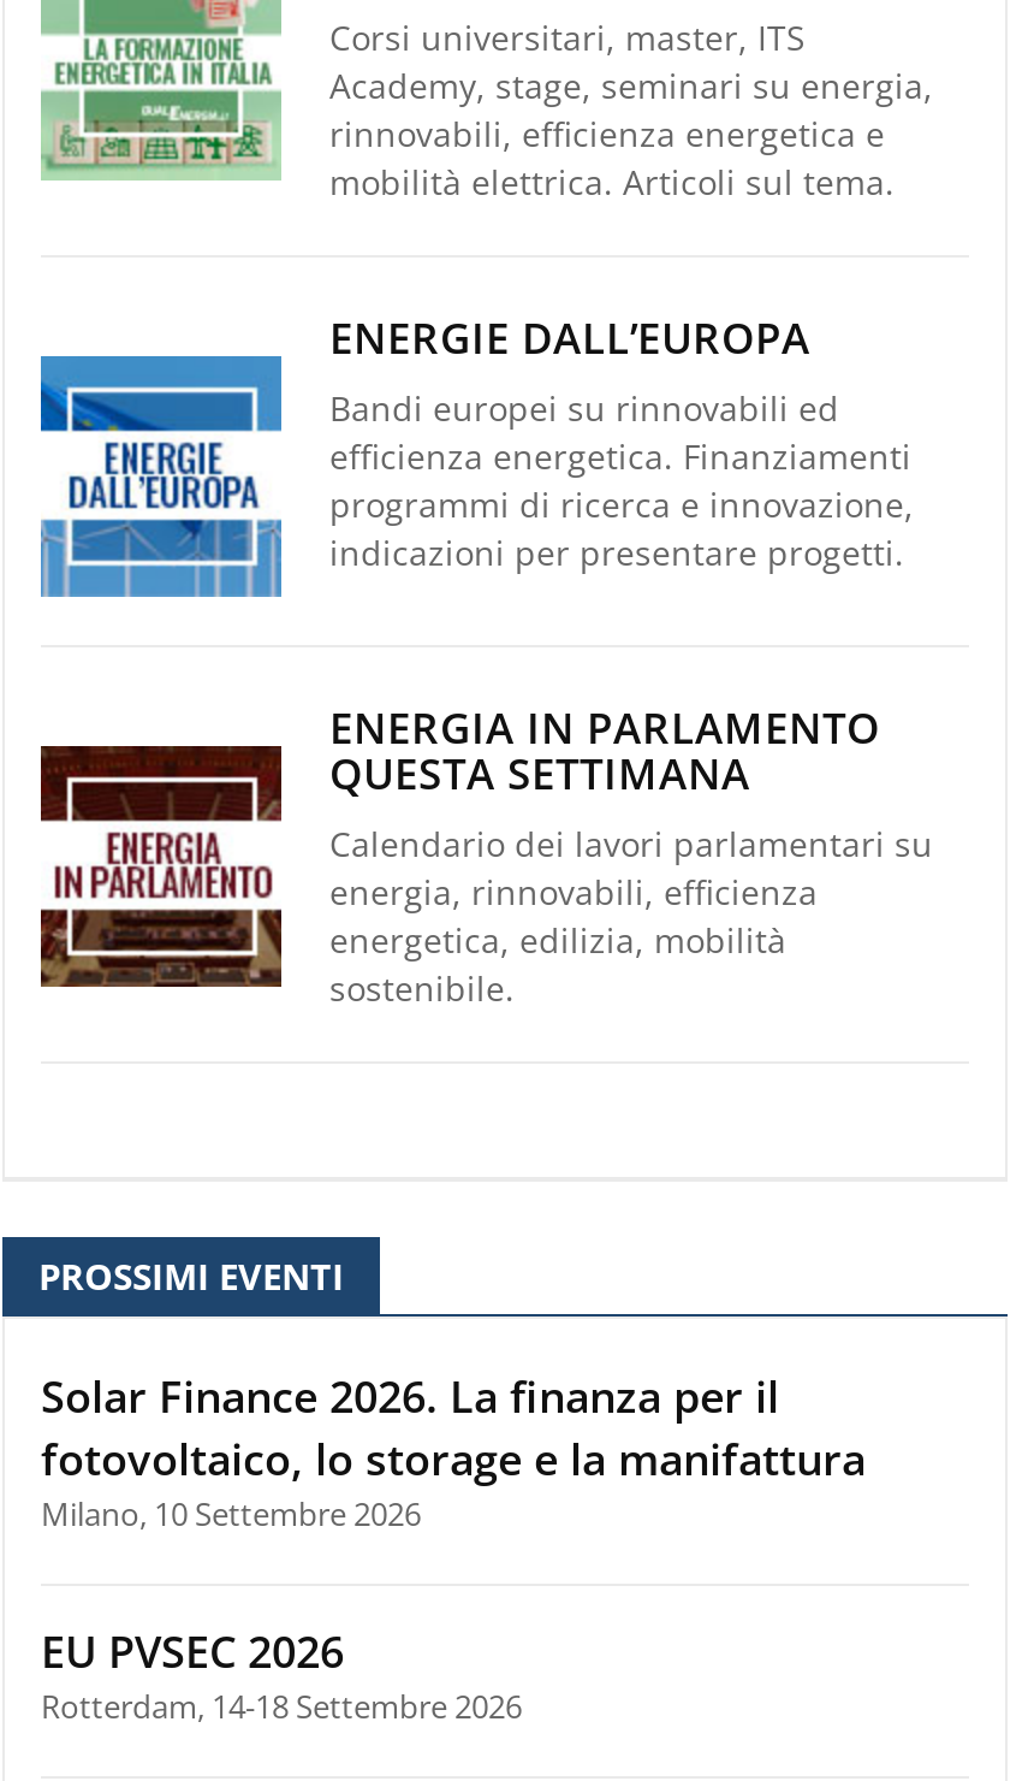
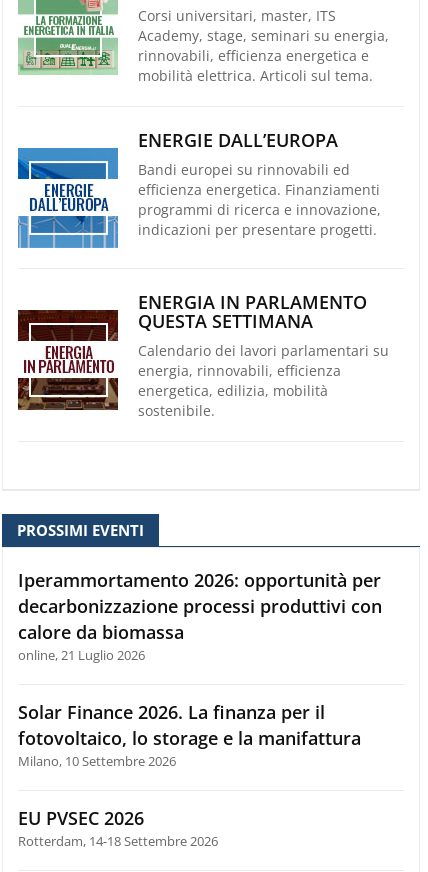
+ Iperammortamento 2026: opportunità per
+ decarbonizzazione processi produttivi con
+ calore da biomassa
+ online, 21 Luglio 2026
